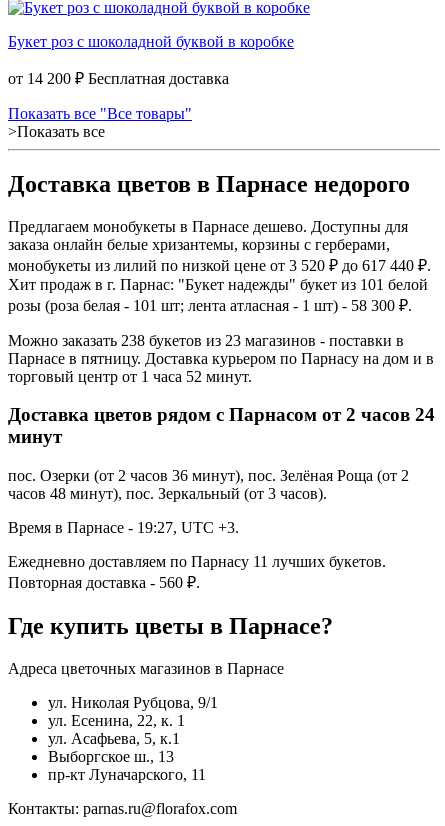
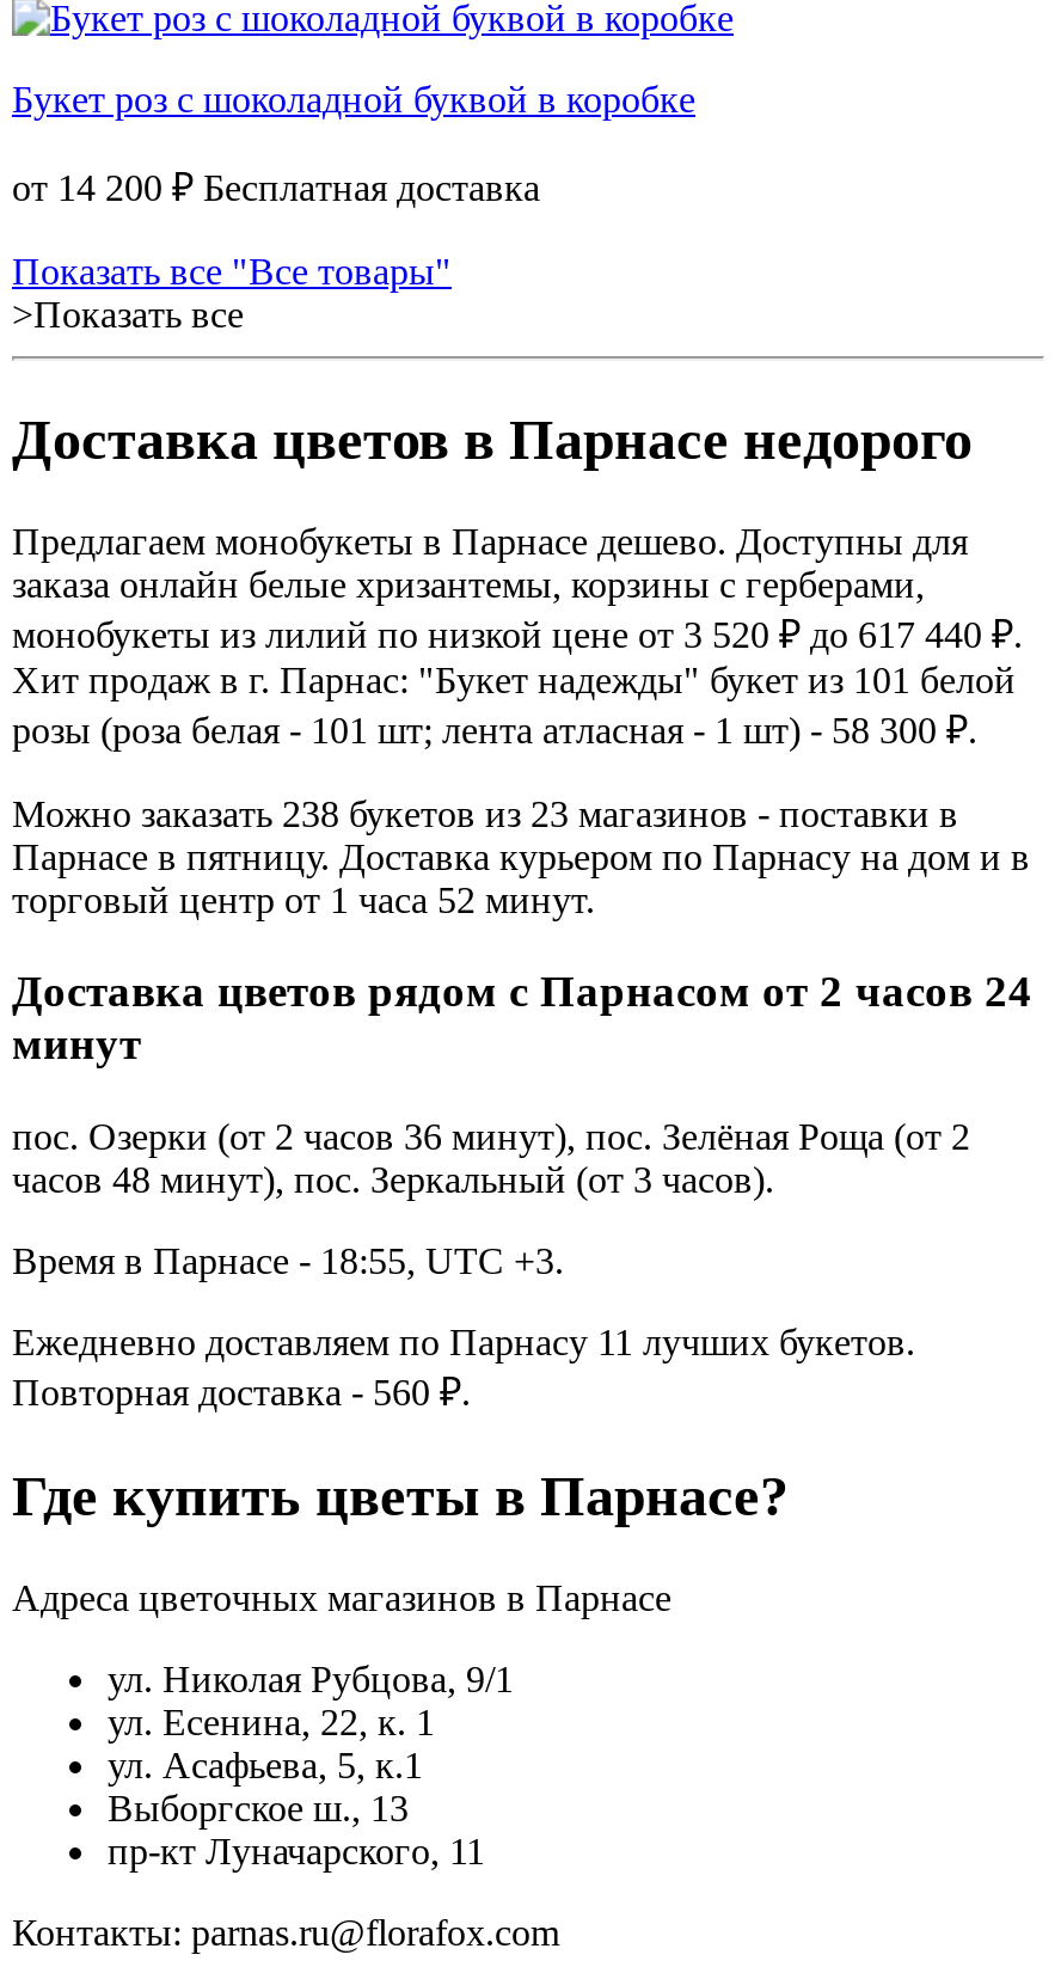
- Время в Парнасе - 19:27, UTC +3.
+ Время в Парнасе - 18:55, UTC +3.
